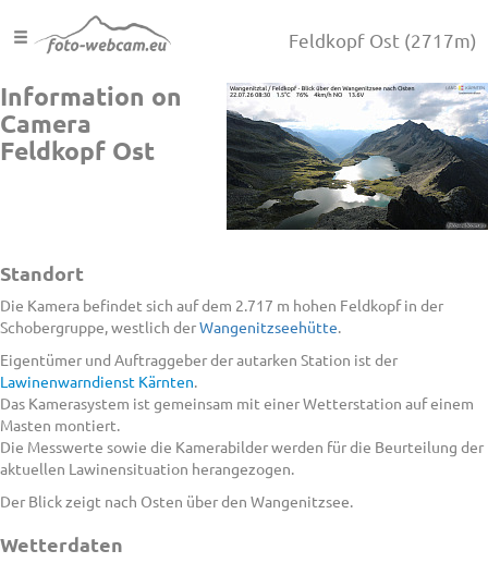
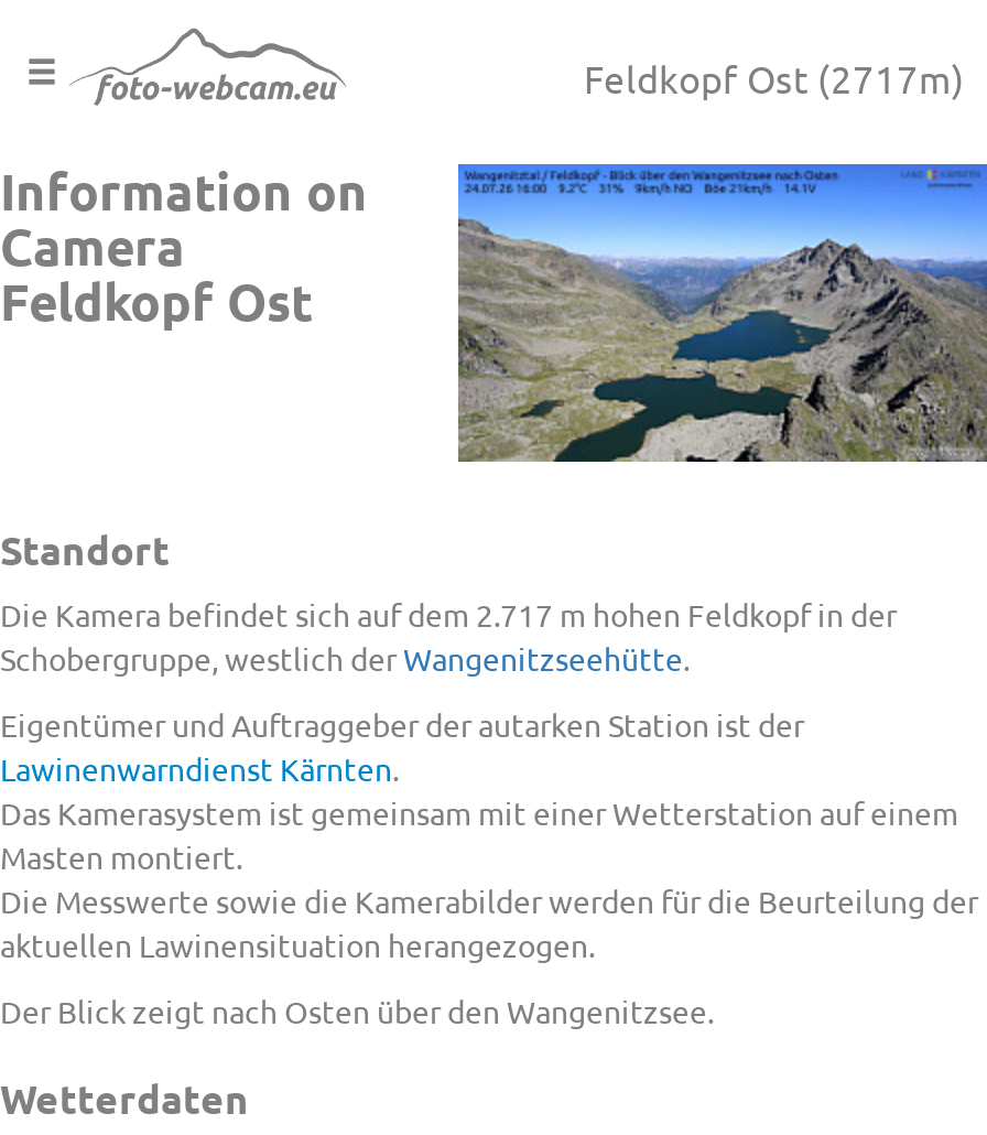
- [image]
+ [image]
